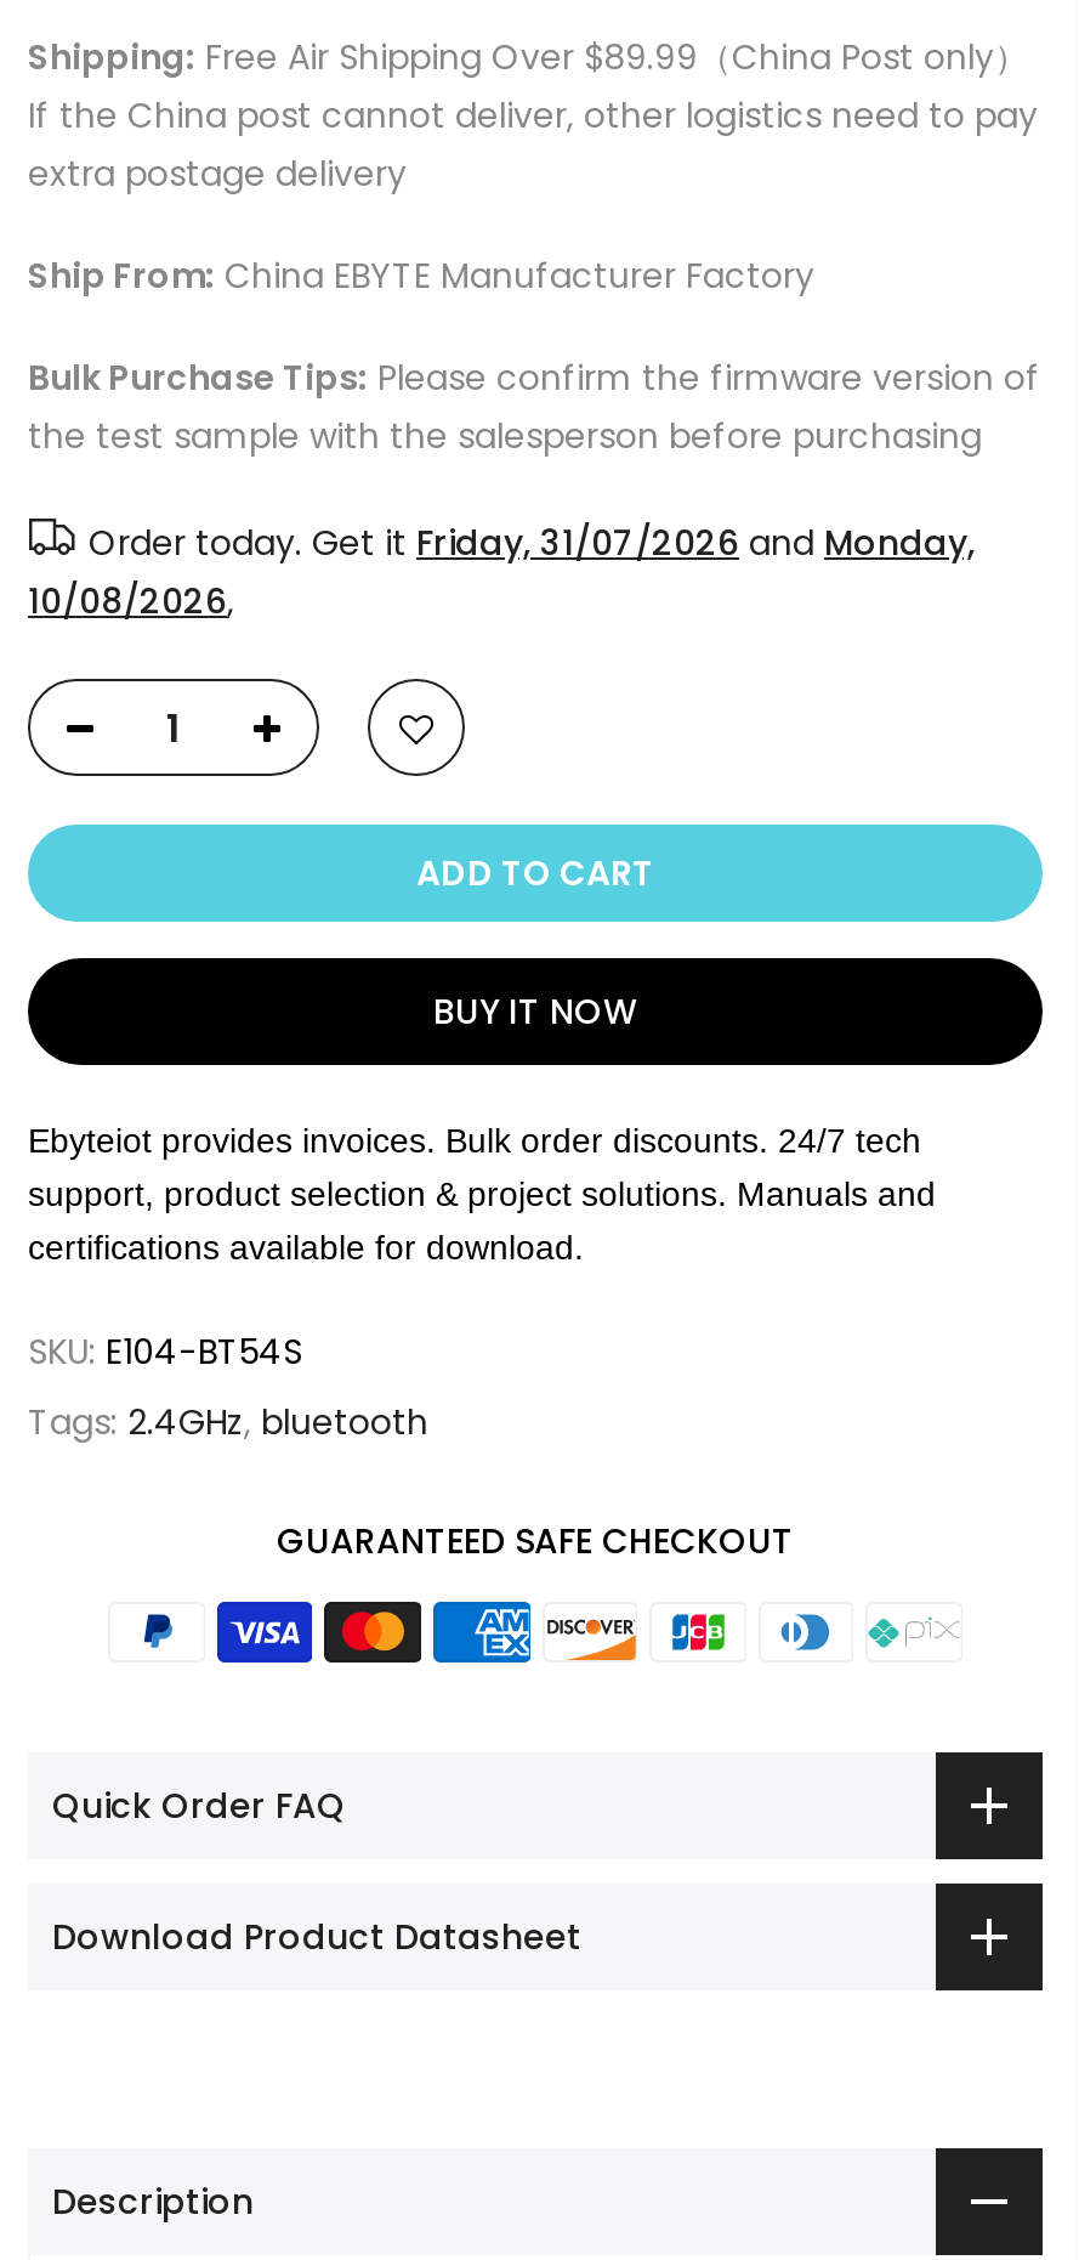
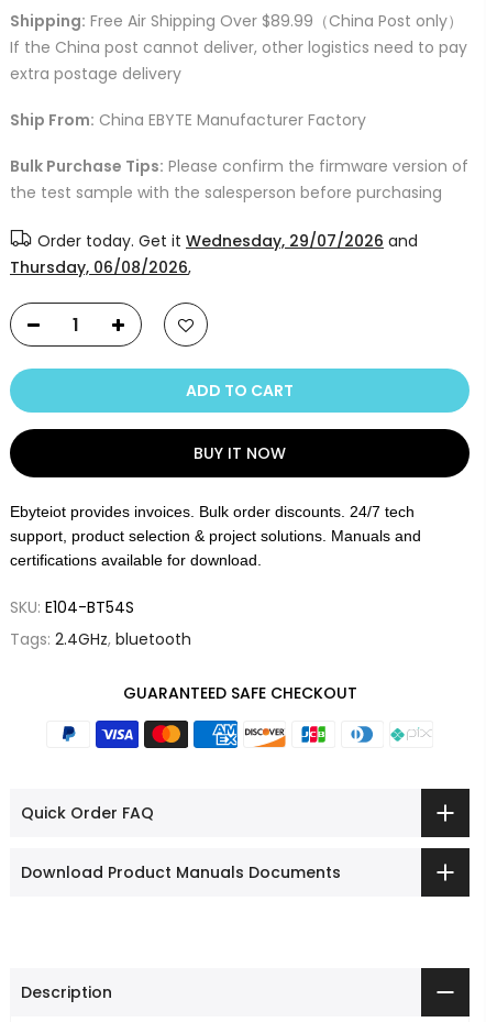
- Order today. Get it Friday, 31/07/2026 and Monday,
- 10/08/2026,
+ Order today. Get it Wednesday, 29/07/2026 and
+ Thursday, 06/08/2026,

- Download Product Datasheet
+ Download Product Manuals Documents
